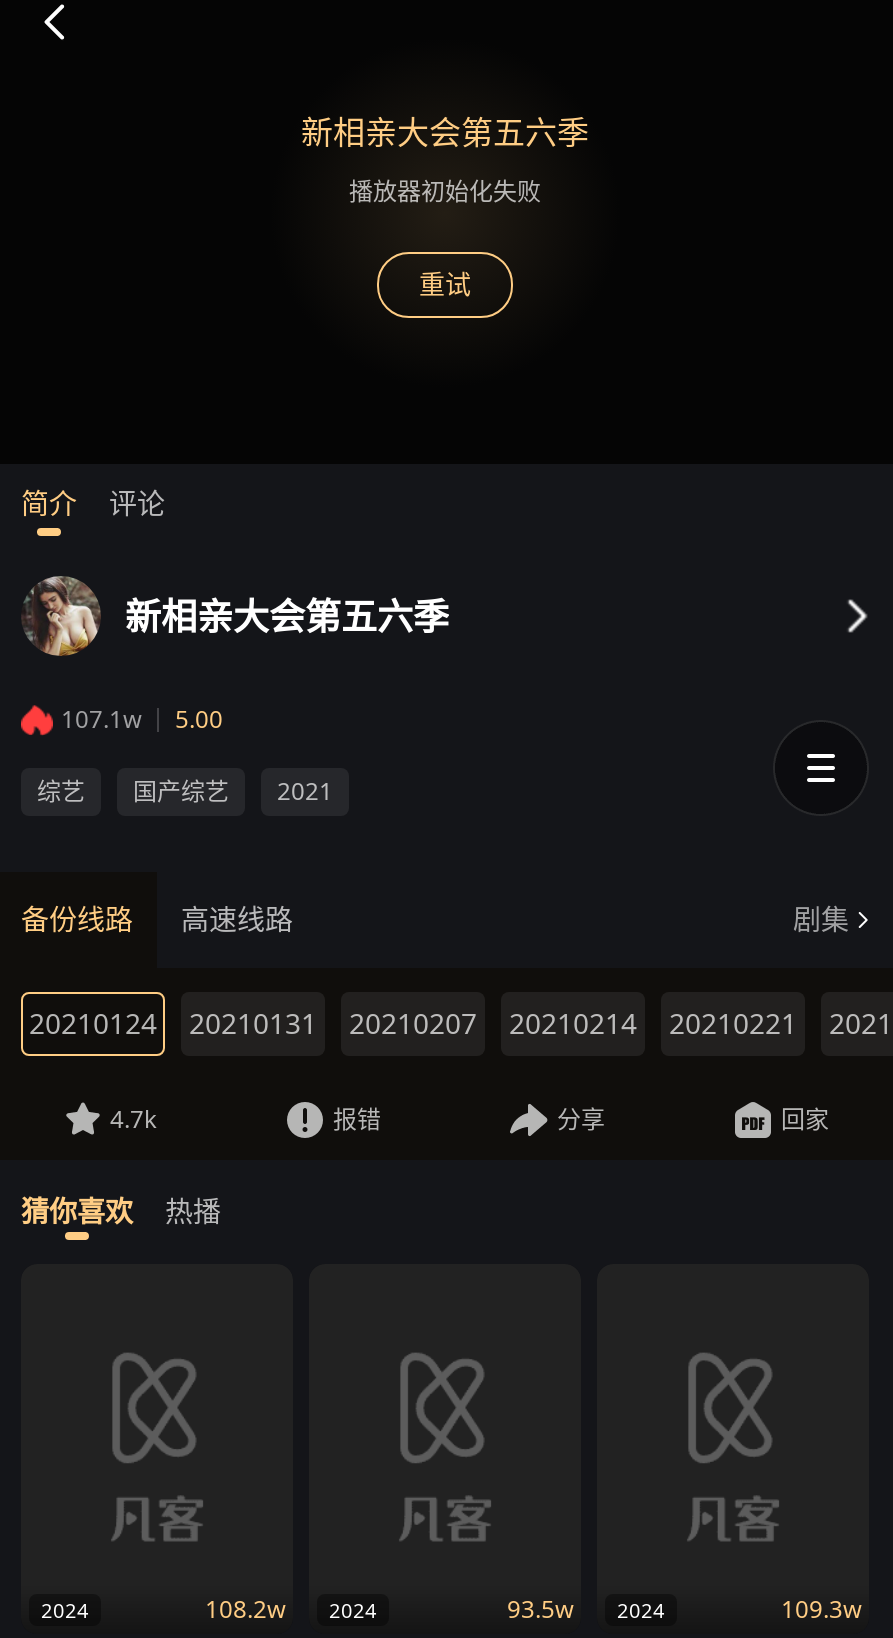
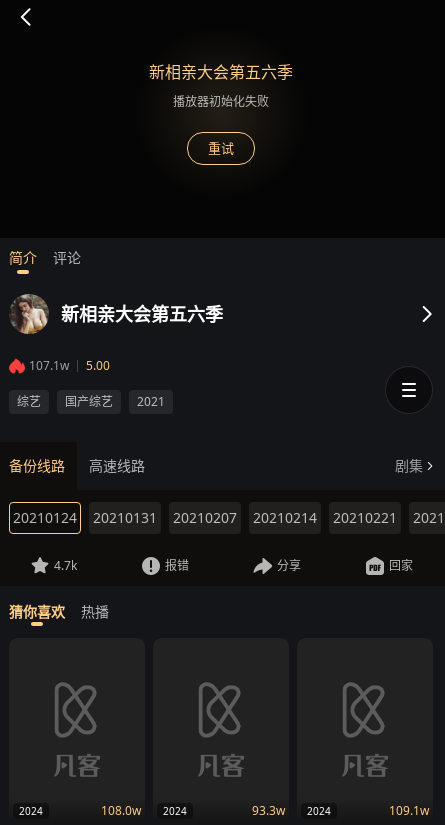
- 108.2w 2024
+ 108.0w 2024

- 93.5w 2024
+ 93.3w 2024

- 109.3w
+ 109.1w
